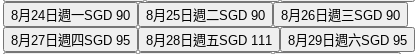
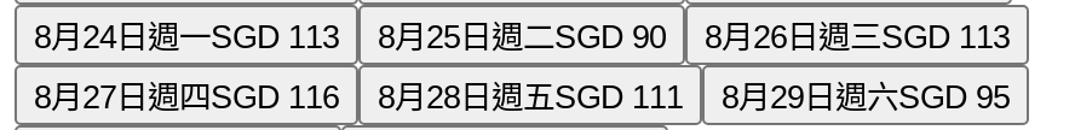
- 8月24日週一SGD 90
+ 8月24日週一SGD 113

- 8月26日週三SGD 90
+ 8月26日週三SGD 113

- 8月27日週四SGD 95 8月28日週五SGD 111 8月29日週六SGD 95
+ 8月27日週四SGD 116 8月28日週五SGD 111 8月29日週六SGD 95
